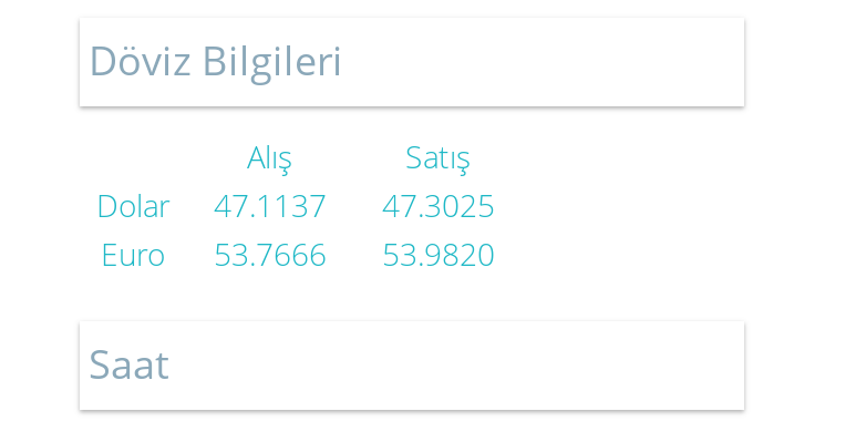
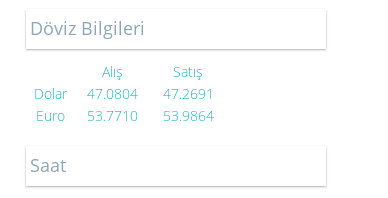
- 47.1137
+ 47.0804

- 47.3025
+ 47.2691

- 53.7666
+ 53.7710

- 53.9820
+ 53.9864
